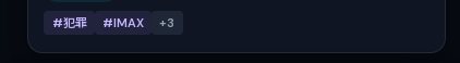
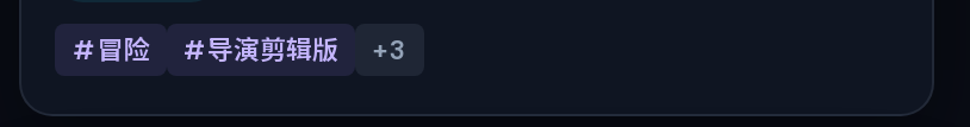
- #犯罪
- #IMAX
+ #冒险
+ #导演剪辑版
